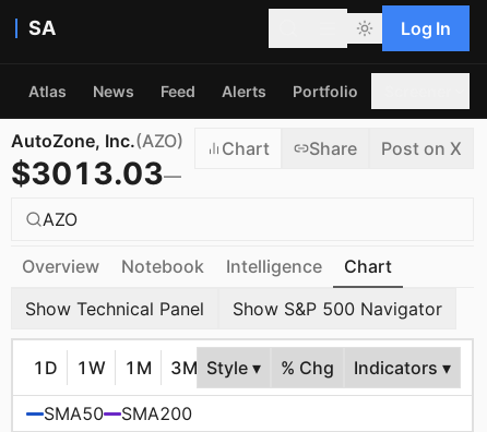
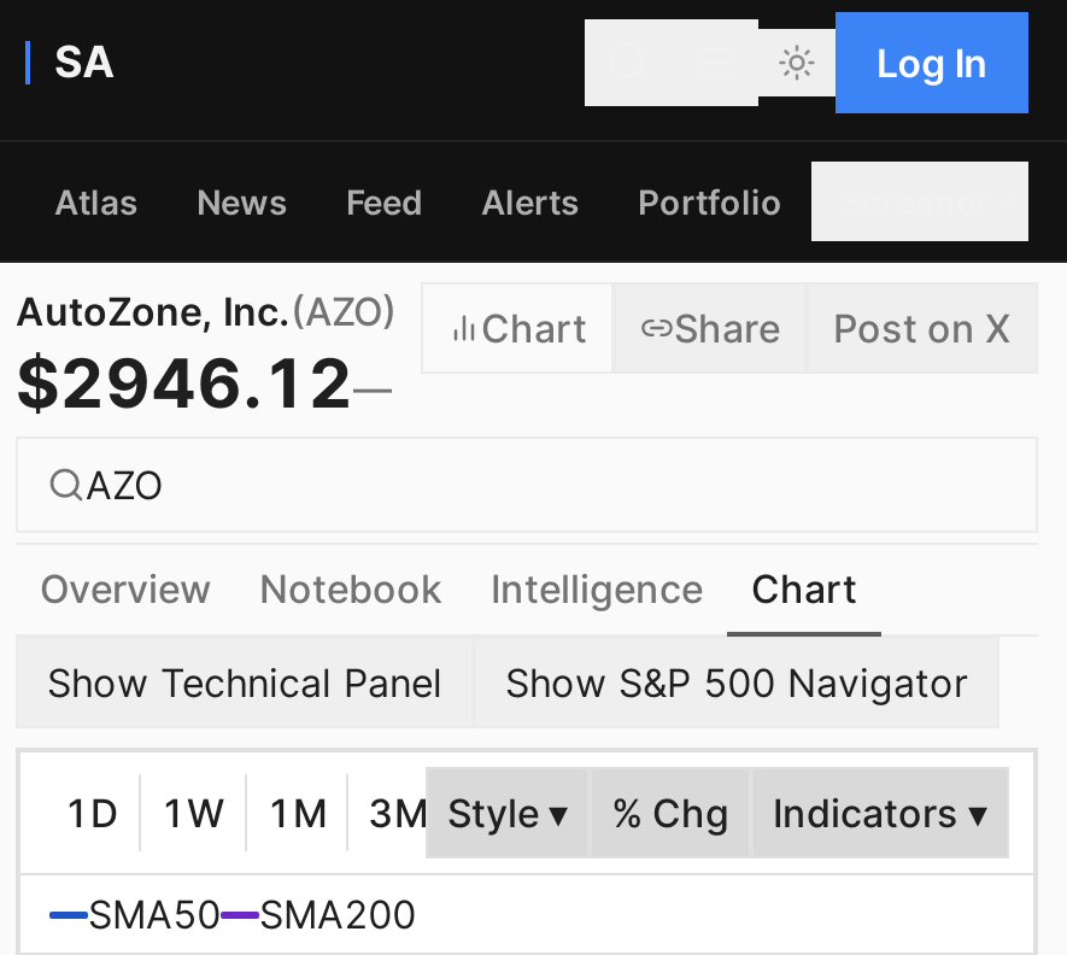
- $3013.03—
+ $2946.12—
